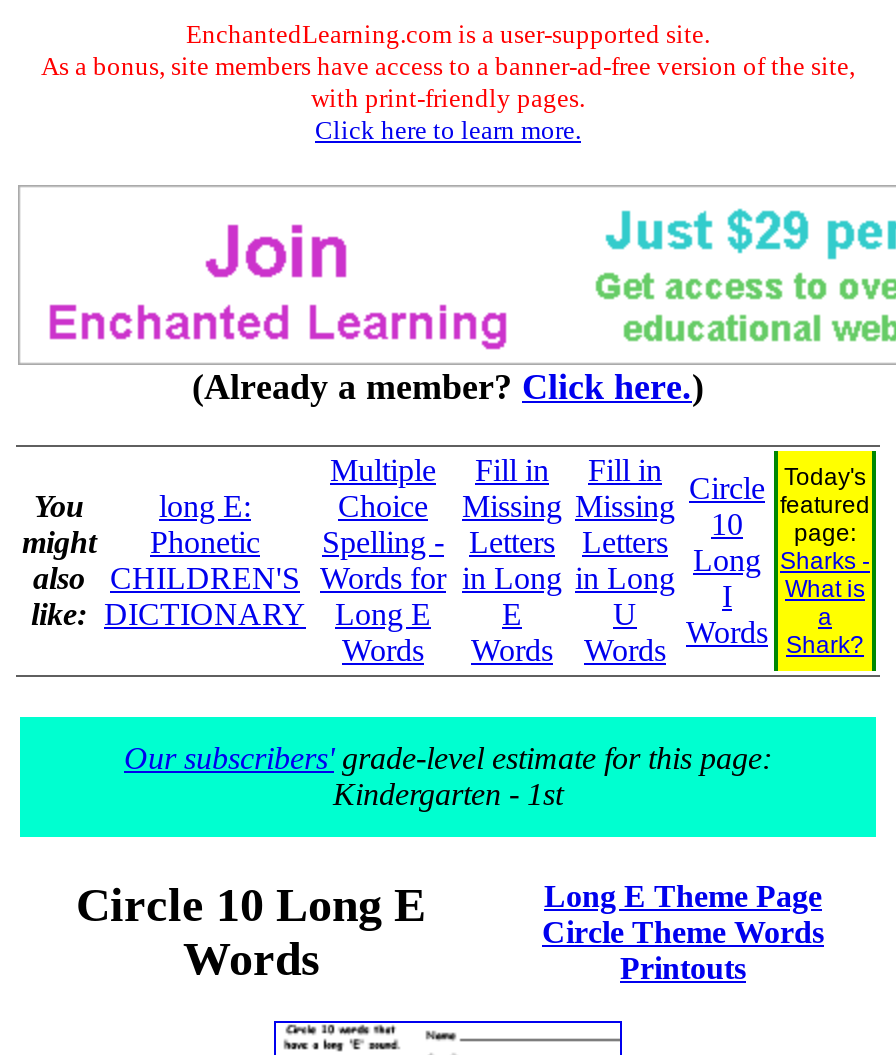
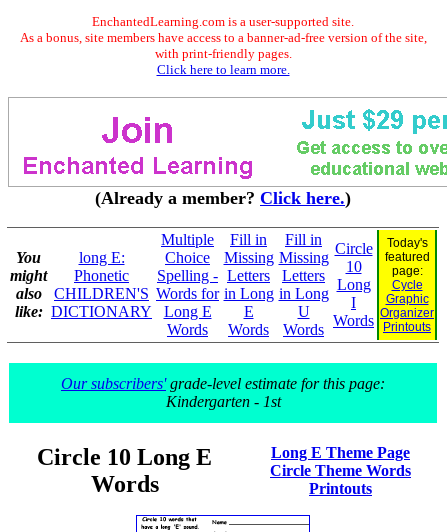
- Sharks -
- What is
- a
- Shark?
+ Cycle
+ Graphic
+ Organizer
+ Printouts
